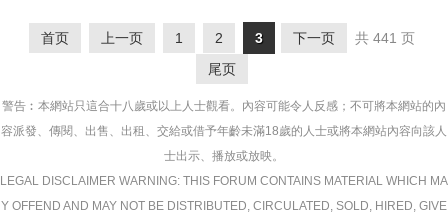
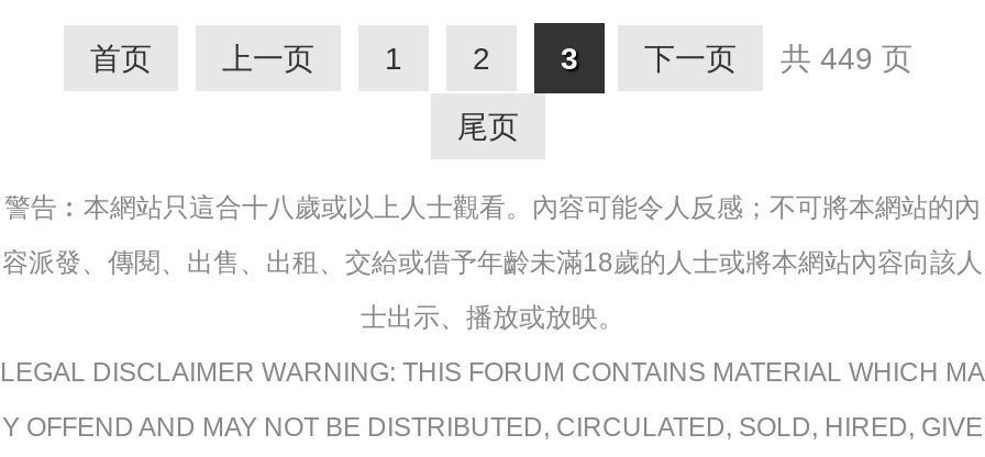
- 首页 上一页 1 2 3 下一页 共 441 页
+ 首页 上一页 1 2 3 下一页 共 449 页
